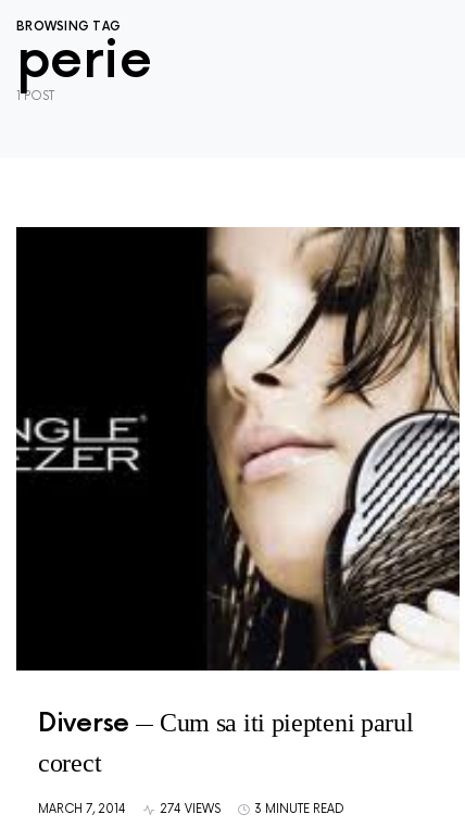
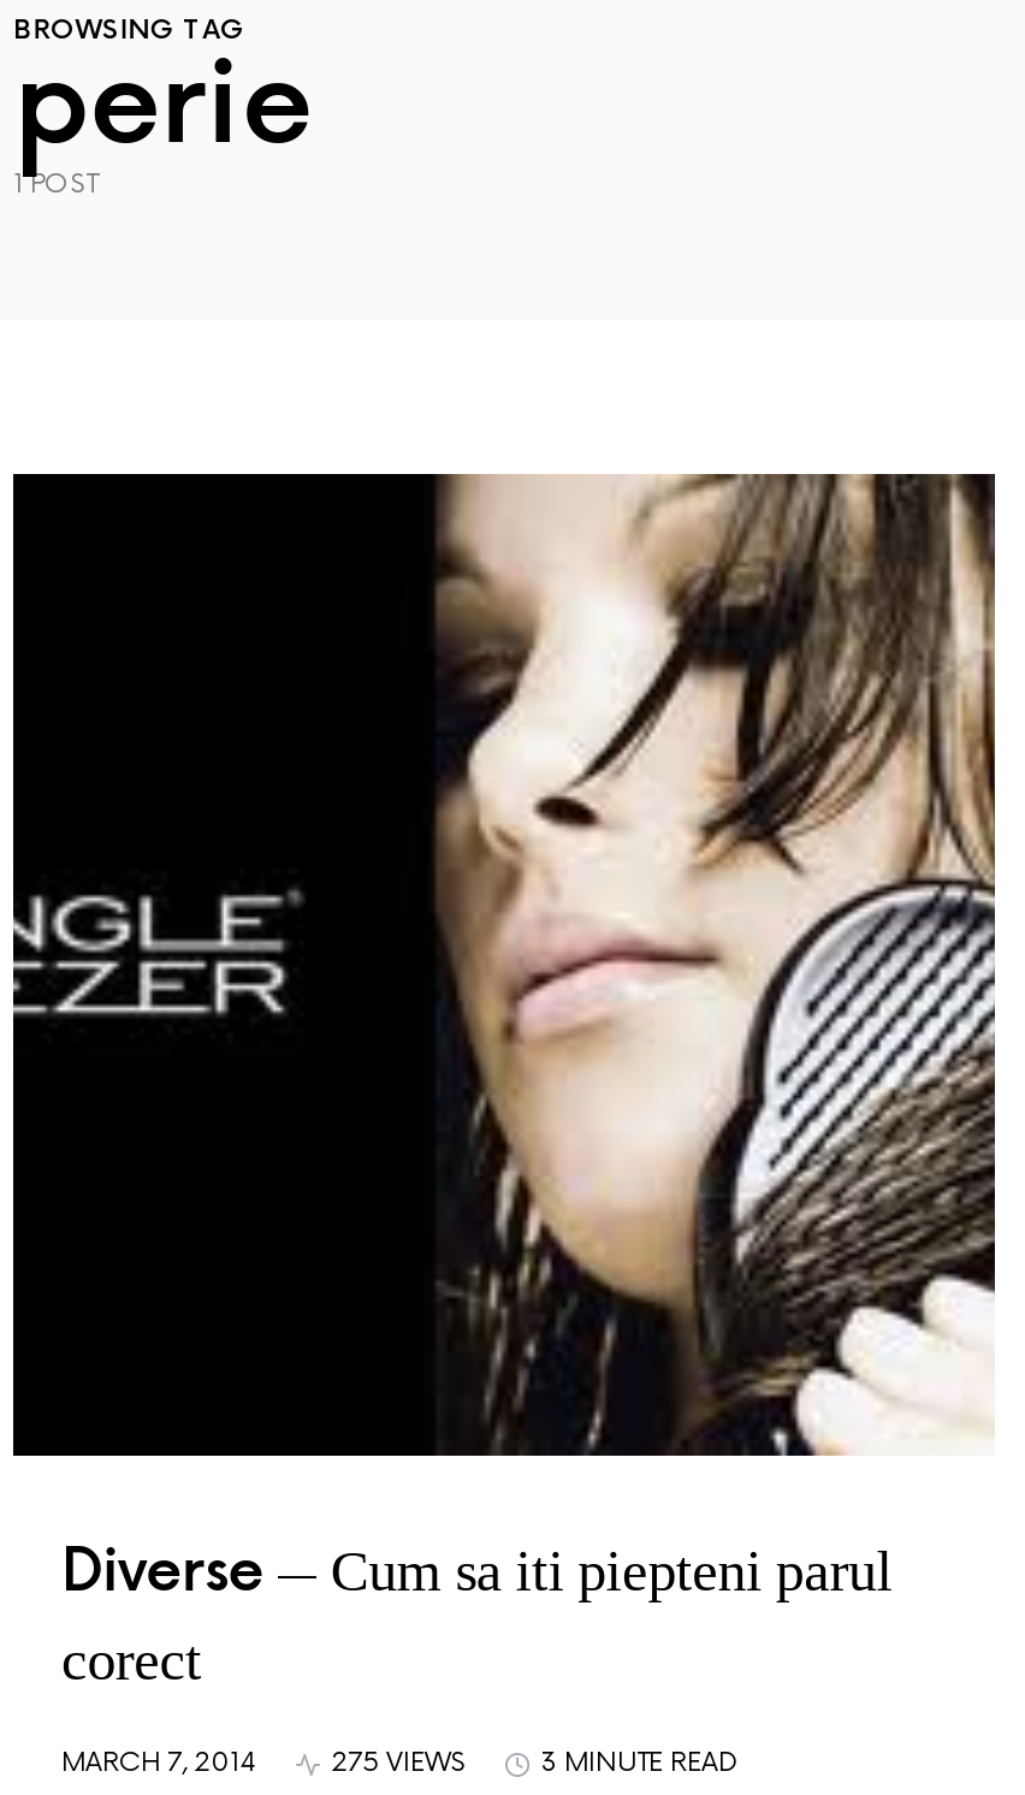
- 274 VIEWS
+ 275 VIEWS
